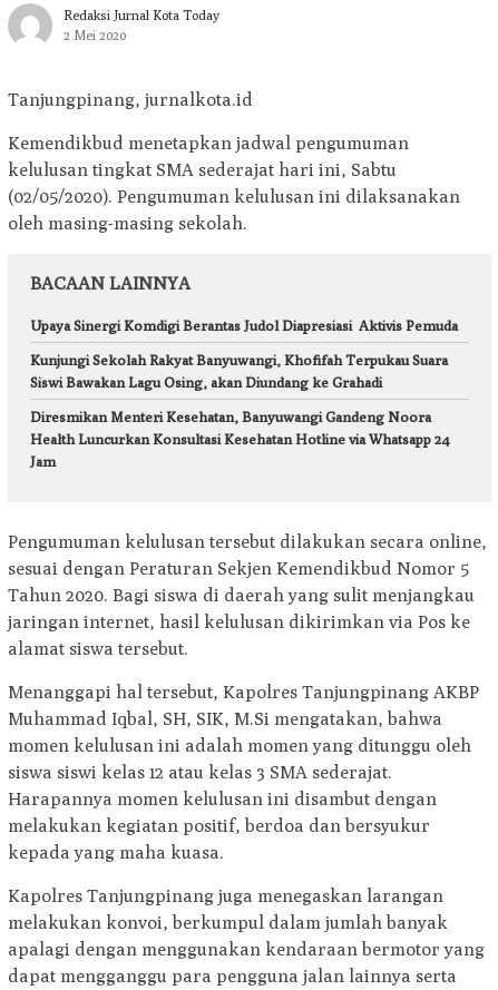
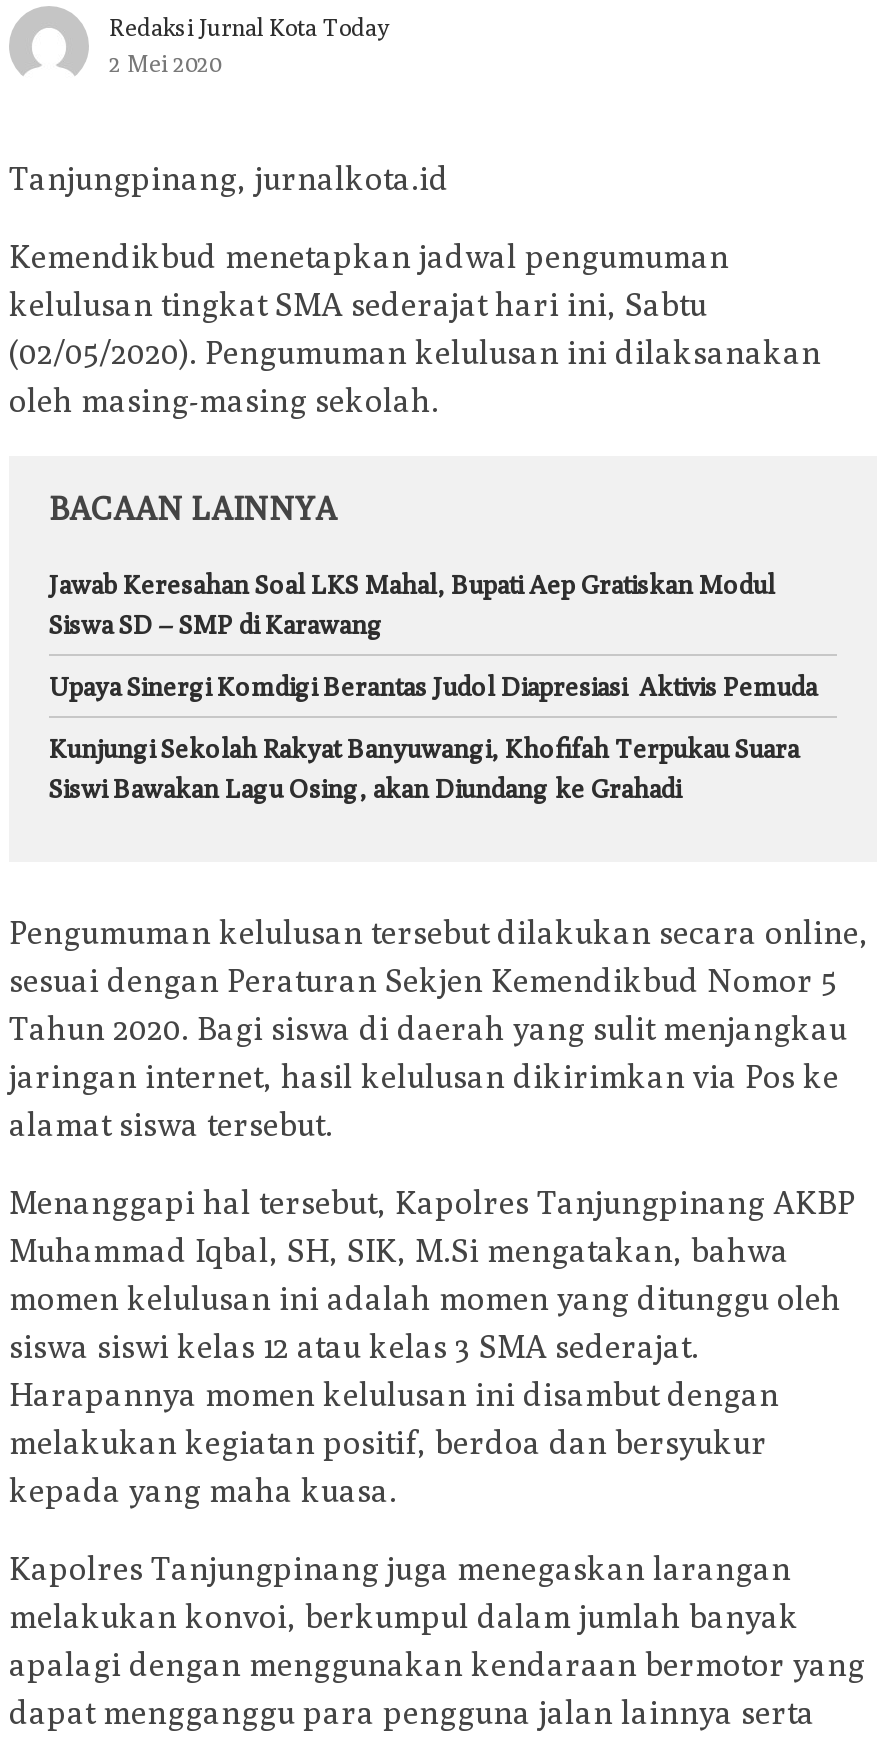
+ Jawab Keresahan Soal LKS Mahal, Bupati Aep Gratiskan Modul
+ Siswa SD – SMP di Karawang

moved down: Upaya Sinergi Komdigi Berantas Judol Diapresiasi Aktivis Pemuda | Kunjungi Sekolah Rakyat Banyuwangi, Khofifah Terpukau Suara | Siswi Bawakan Lagu Osing, akan Diundang ke Grahadi

- Diresmikan Menteri Kesehatan, Banyuwangi Gandeng Noora
- Health Luncurkan Konsultasi Kesehatan Hotline via Whatsapp 24
- Jam
